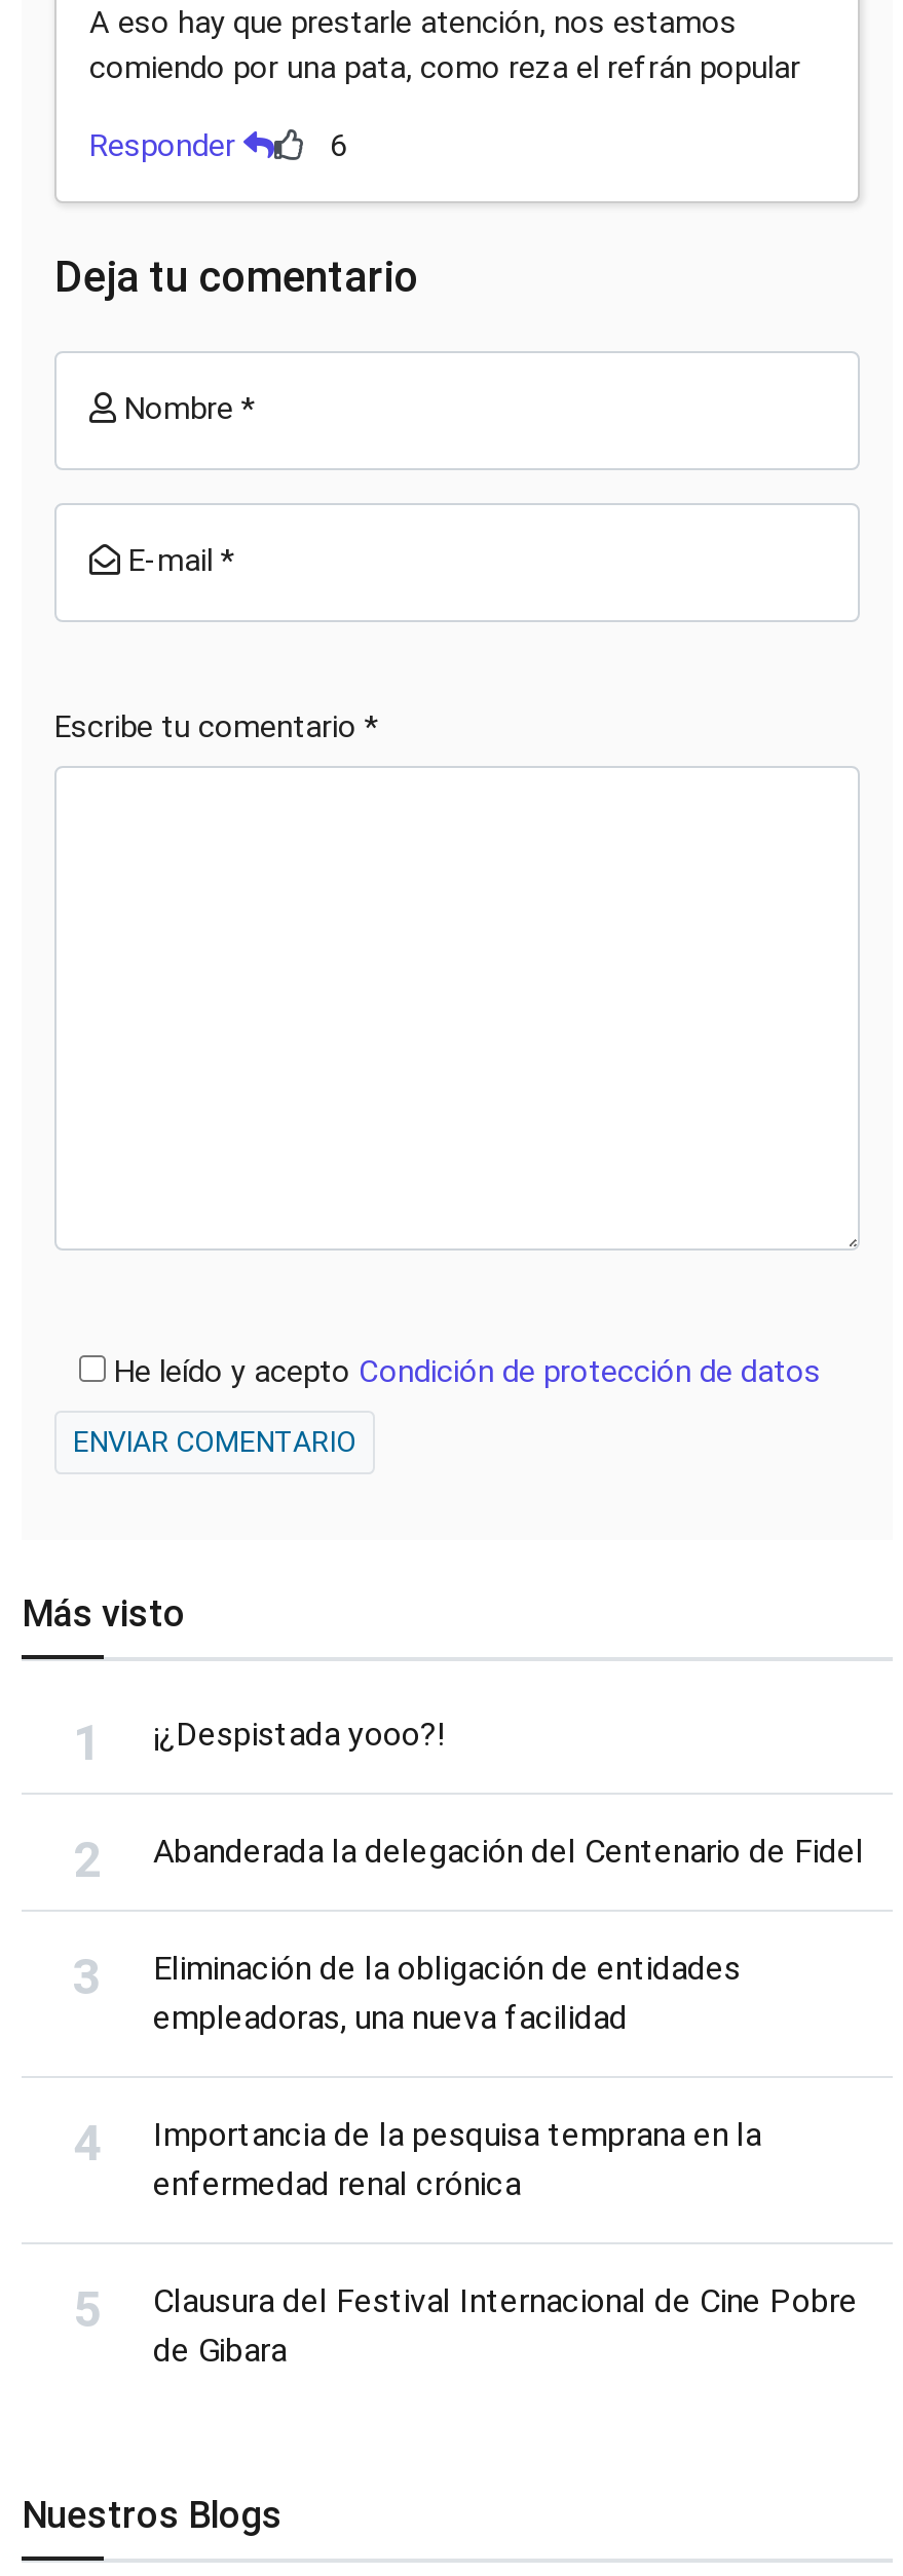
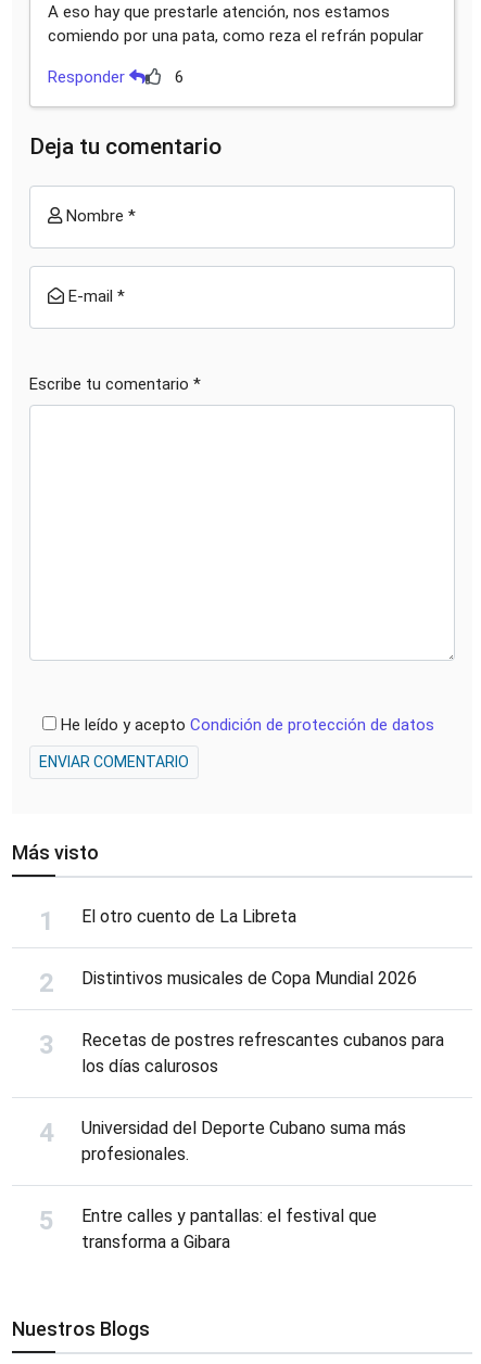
- ¡¿Despistada yooo?!
+ El otro cuento de La Libreta

- Abanderada la delegación del Centenario de Fidel
+ Distintivos musicales de Copa Mundial 2026

- Eliminación de la obligación de entidades
- empleadoras, una nueva facilidad
+ Recetas de postres refrescantes cubanos para
+ los días calurosos

- Importancia de la pesquisa temprana en la
- enfermedad renal crónica
+ Universidad del Deporte Cubano suma más
+ profesionales.

- Clausura del Festival Internacional de Cine Pobre
- de Gibara
+ Entre calles y pantallas: el festival que
+ transforma a Gibara
